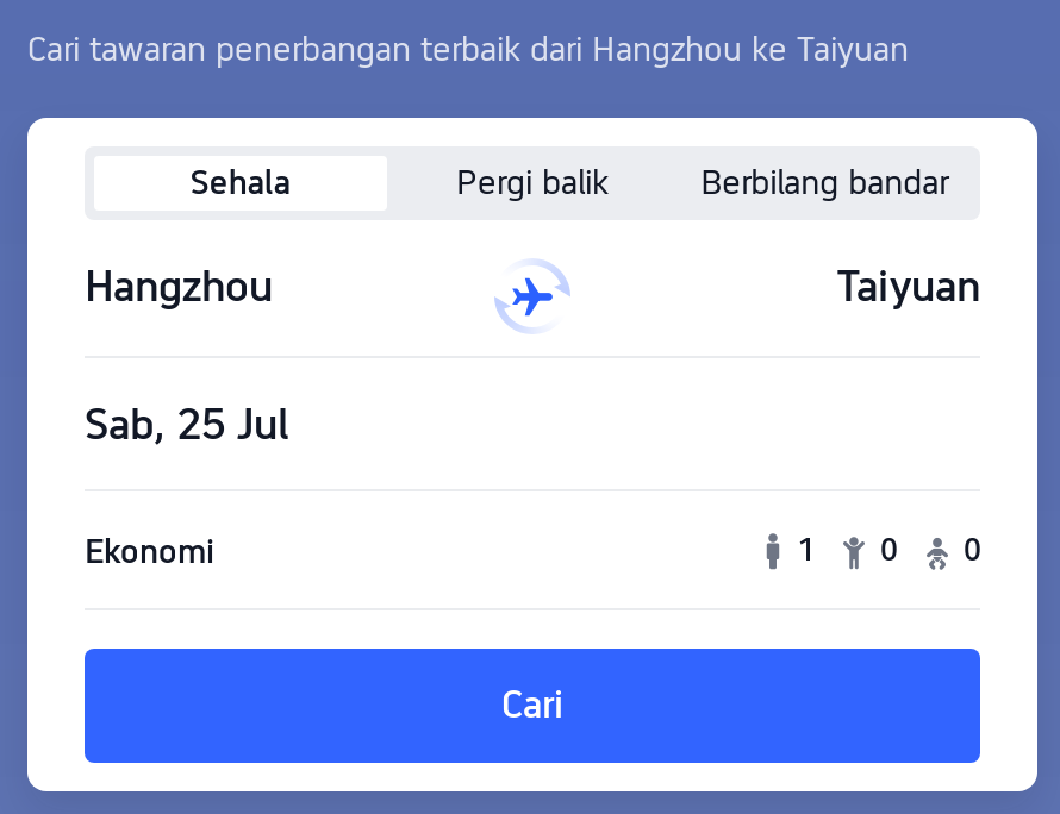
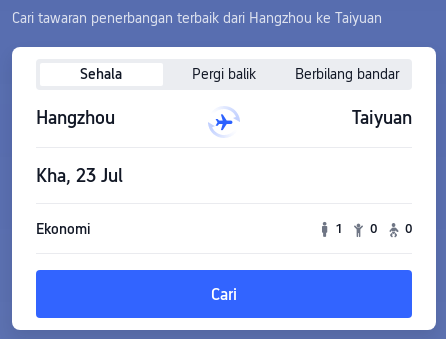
- Sab, 25 Jul
+ Kha, 23 Jul
